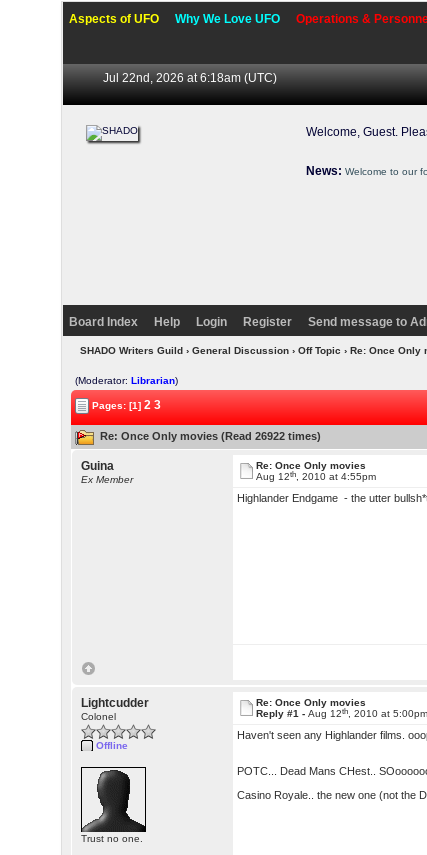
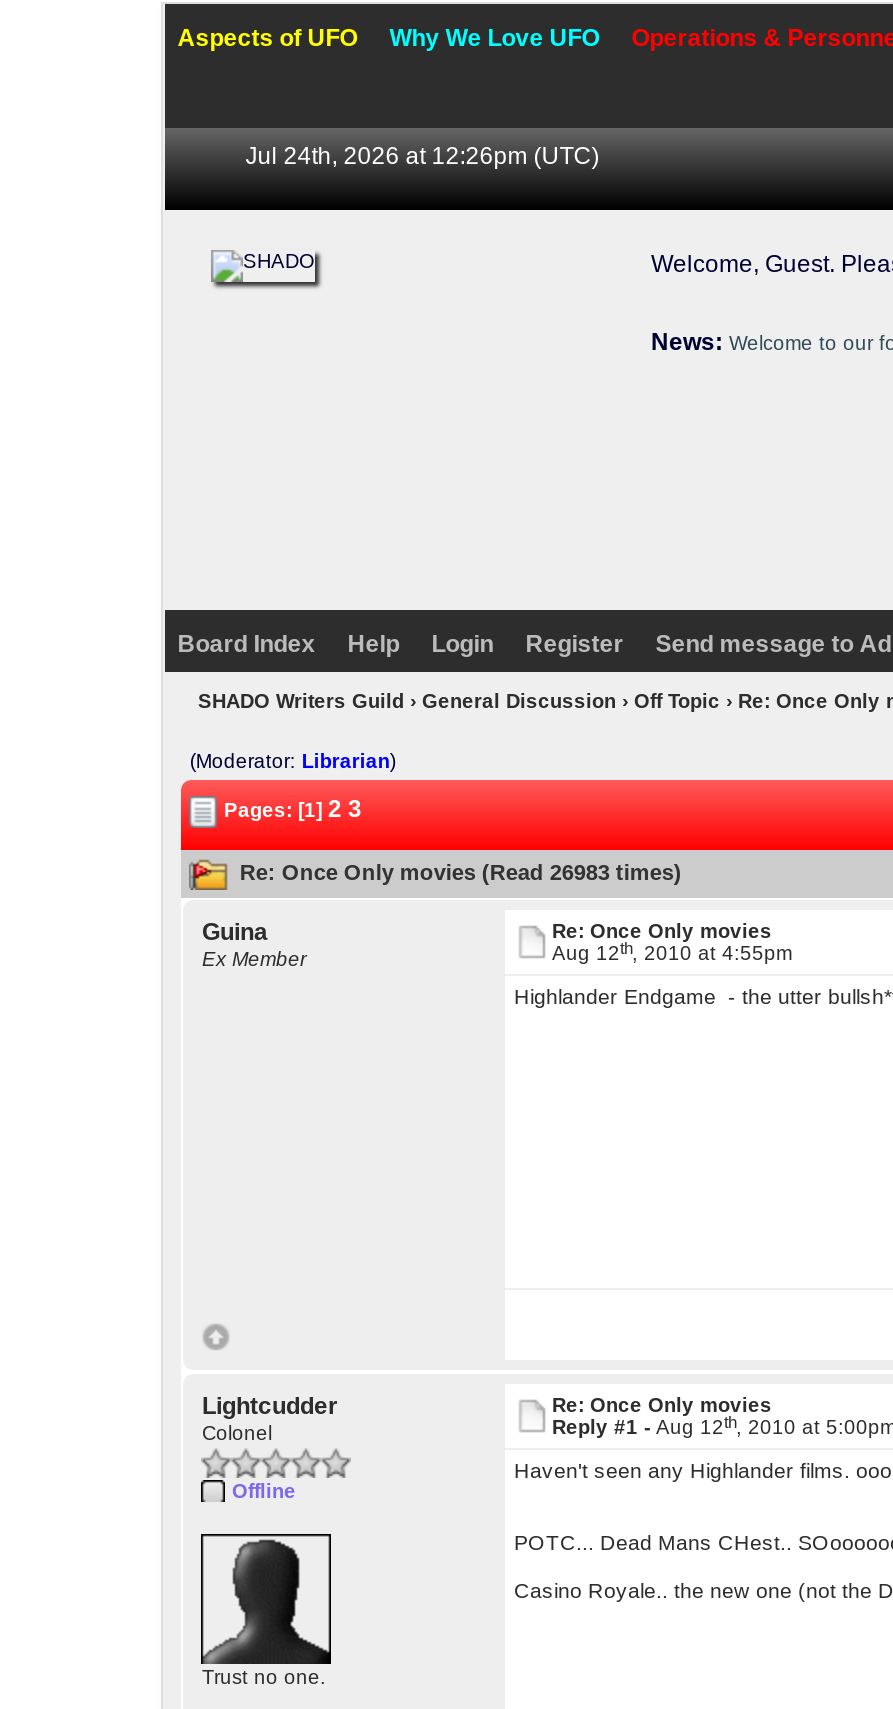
- Jul 22nd, 2026 at 6:18am (UTC)
+ Jul 24th, 2026 at 12:26pm (UTC)

- Re: Once Only movies (Read 26922 times)
+ Re: Once Only movies (Read 26983 times)
